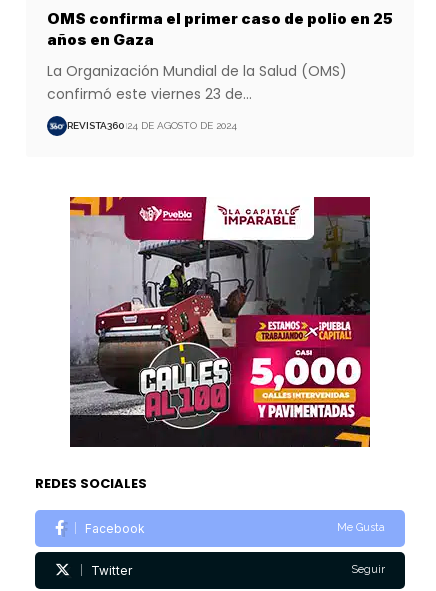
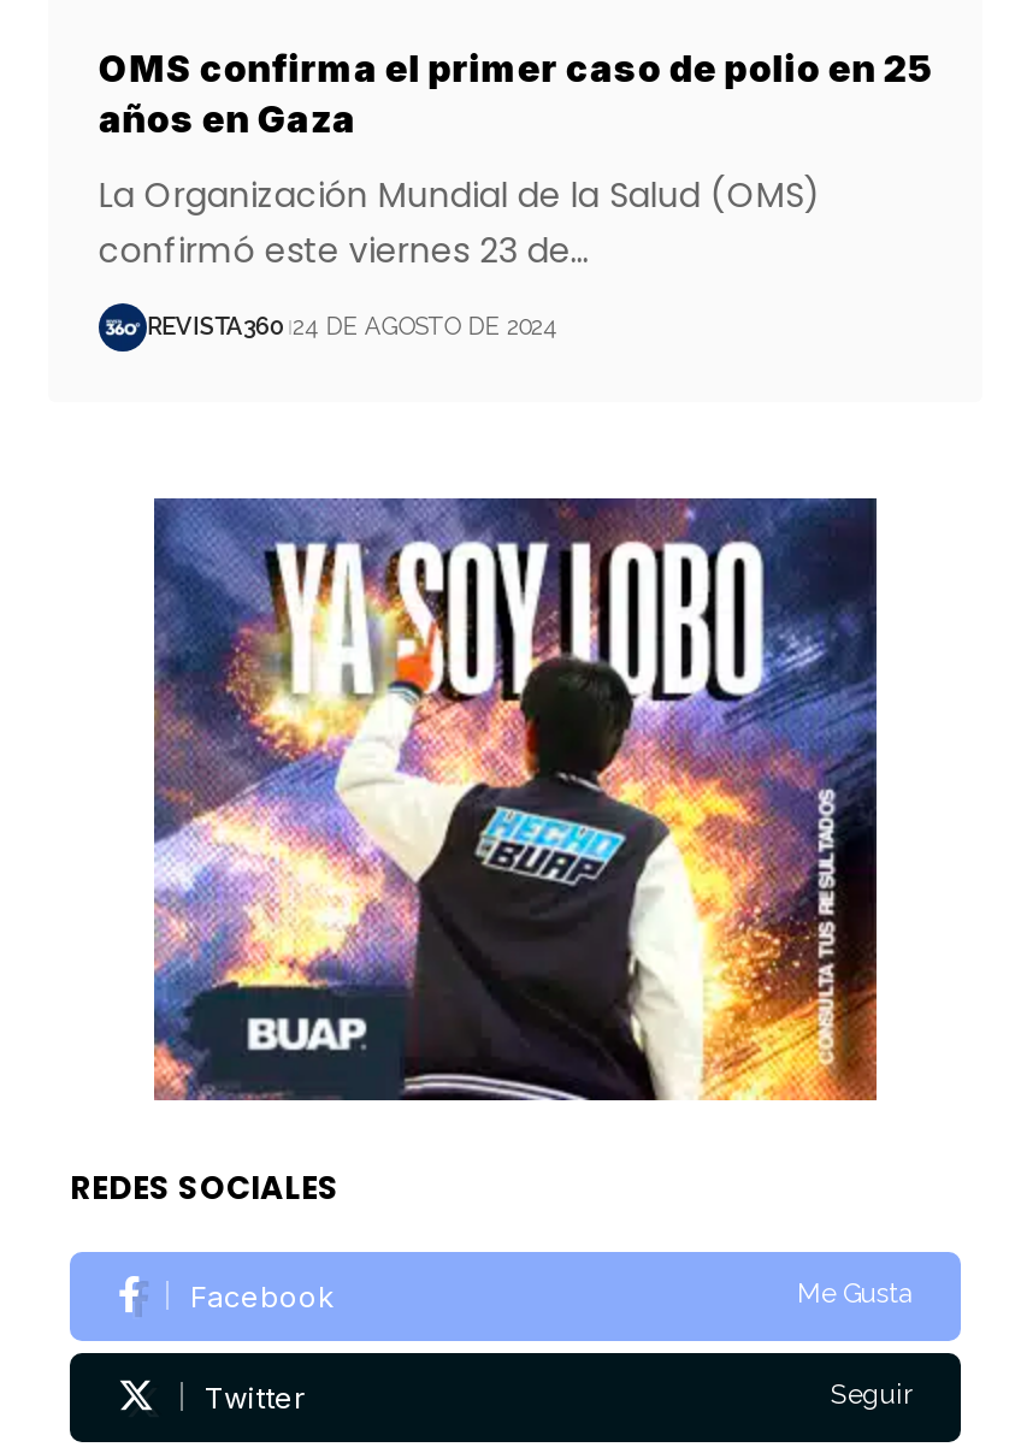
- [image]
+ [image]
